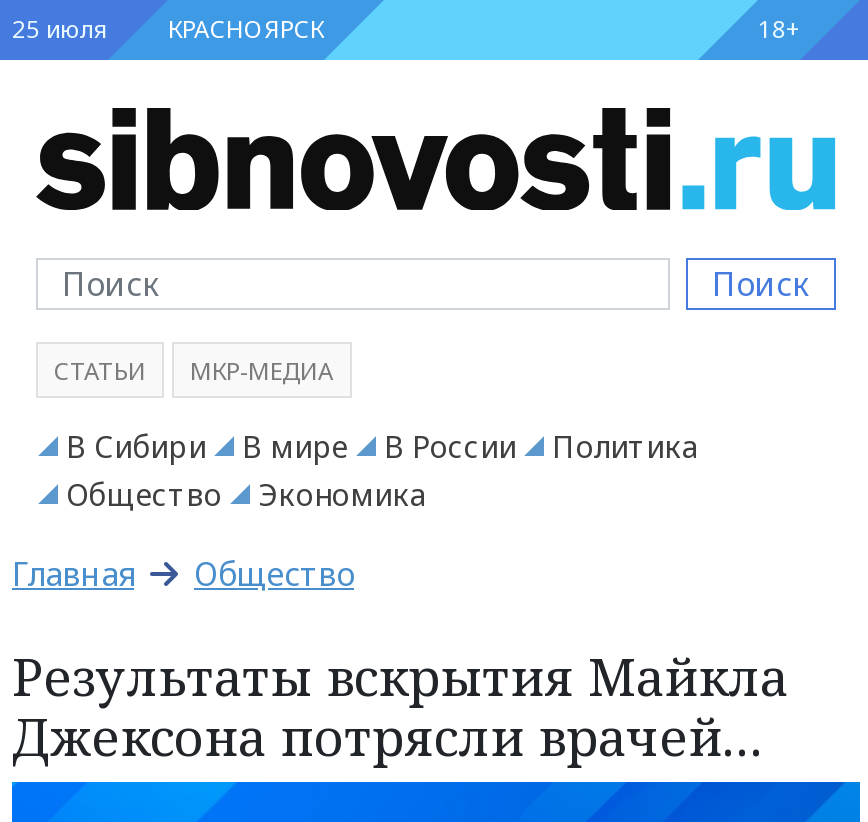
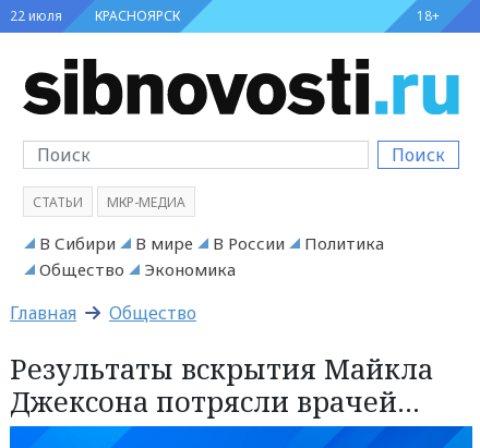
- 25 июля КРАСНОЯРСК
+ 22 июля КРАСНОЯРСК
